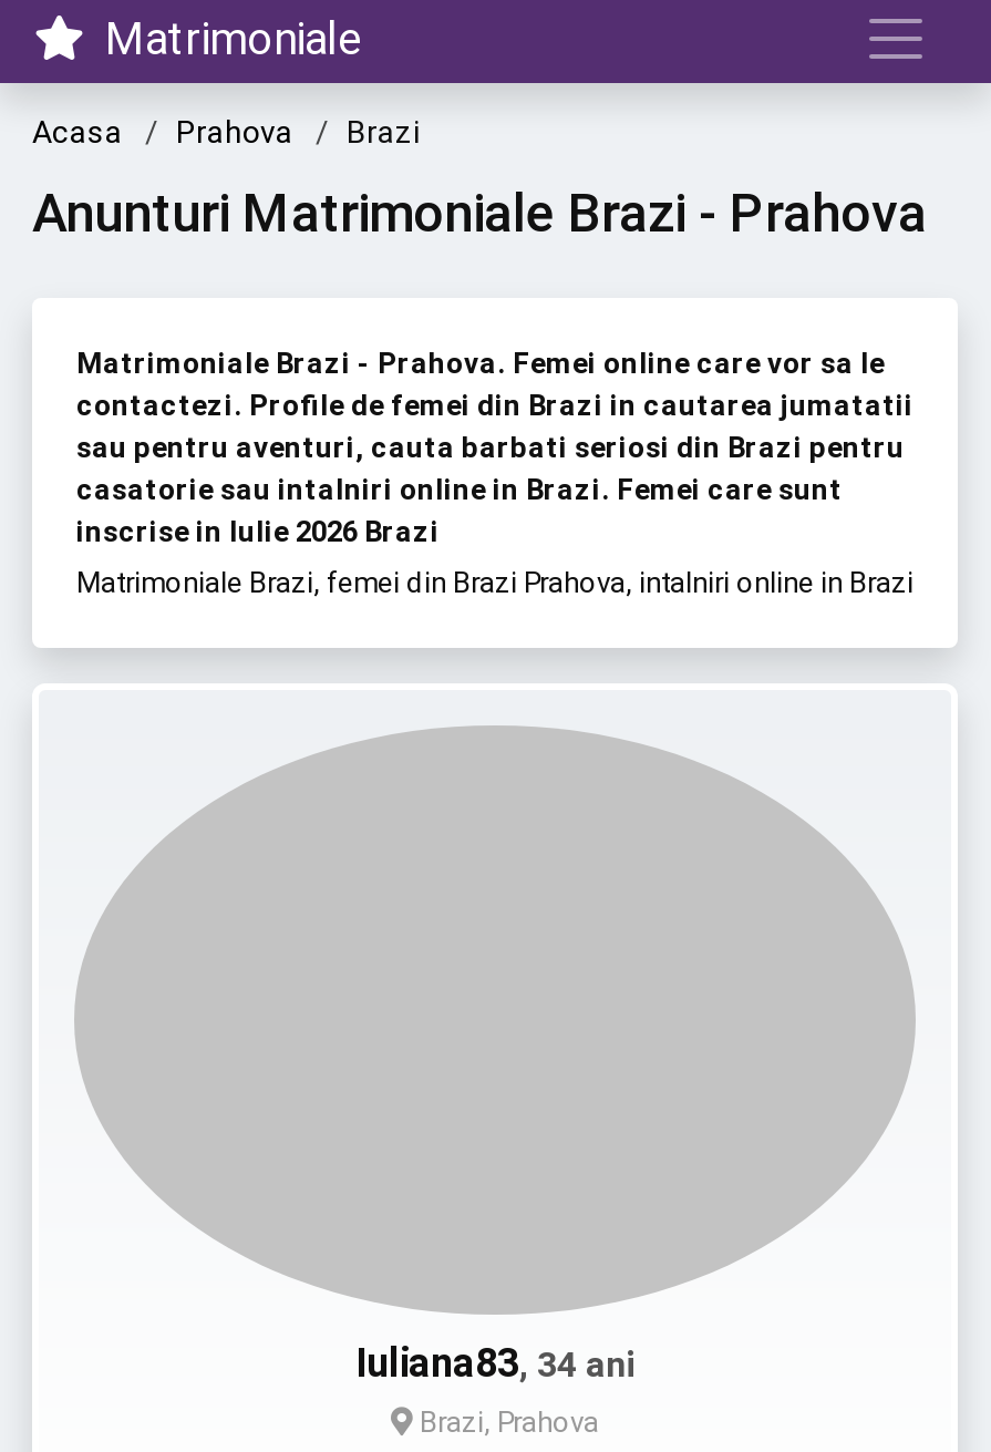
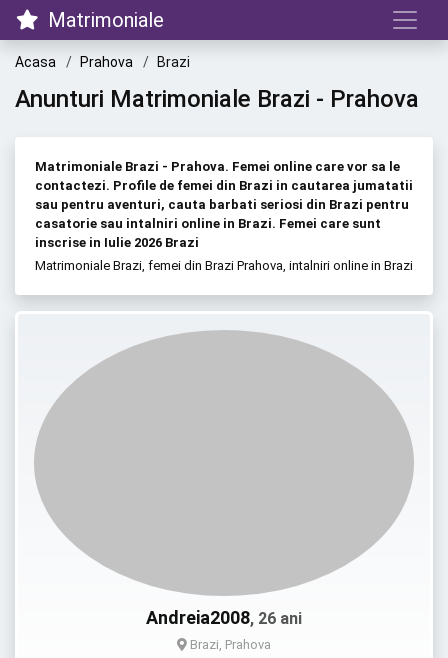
- Iuliana83, 34 ani
+ Andreia2008, 26 ani
